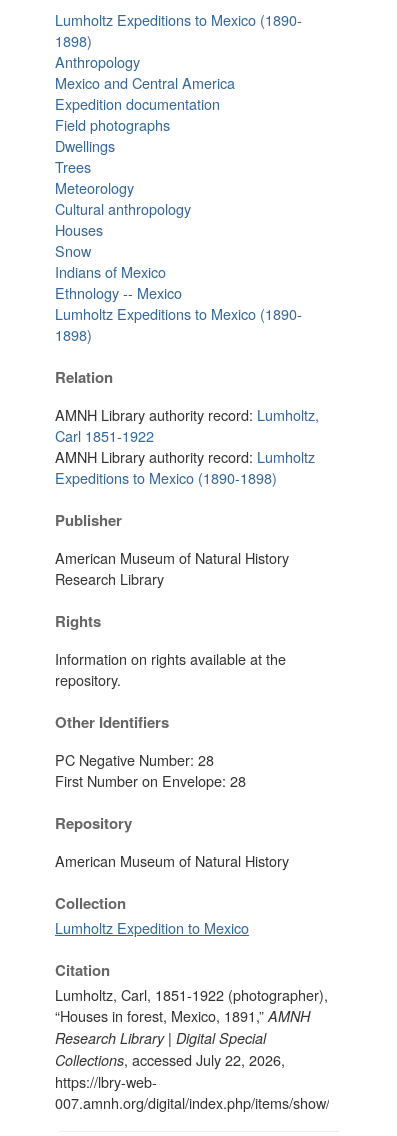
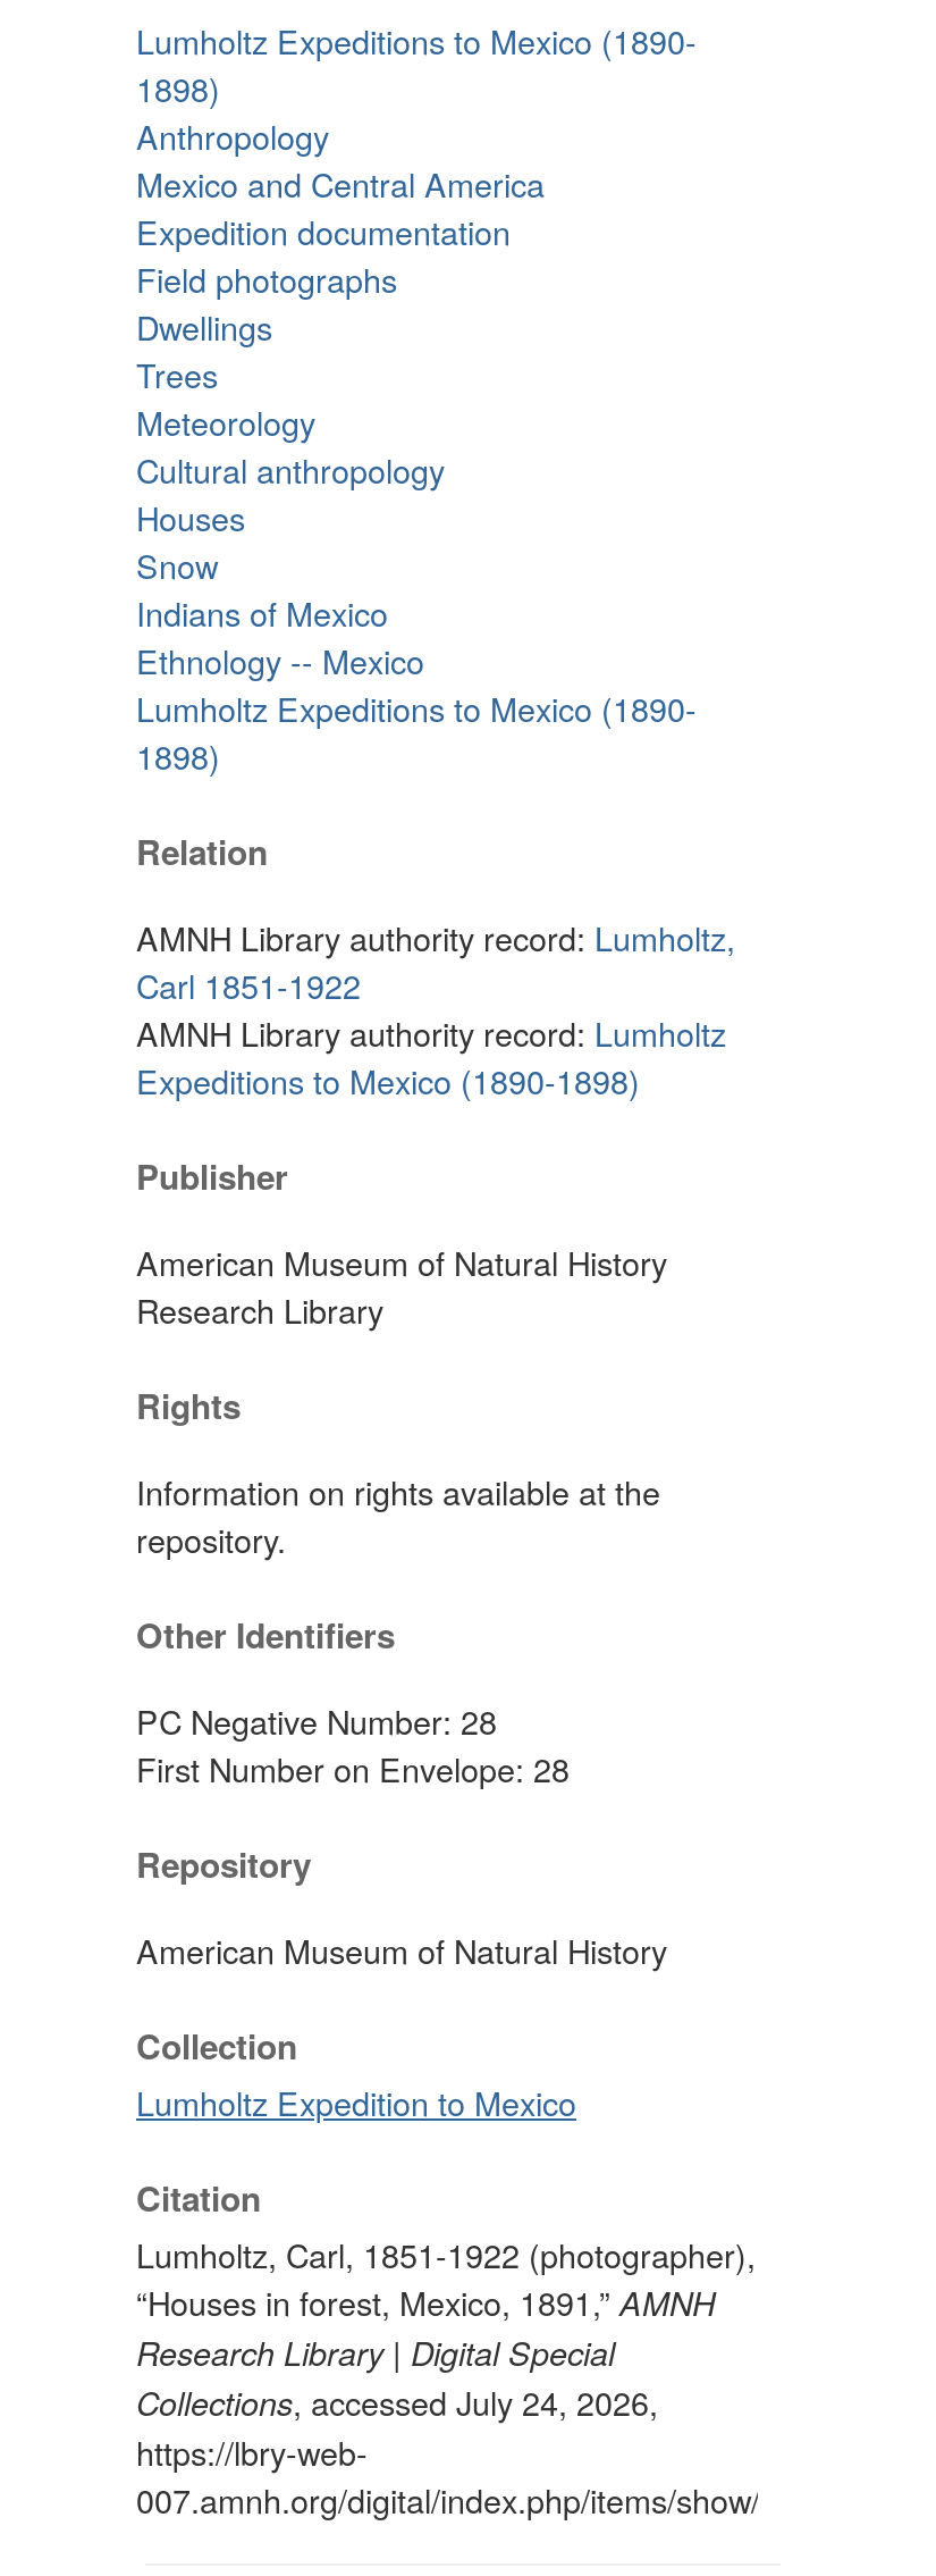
- Collections, accessed July 22, 2026,
+ Collections, accessed July 24, 2026,
